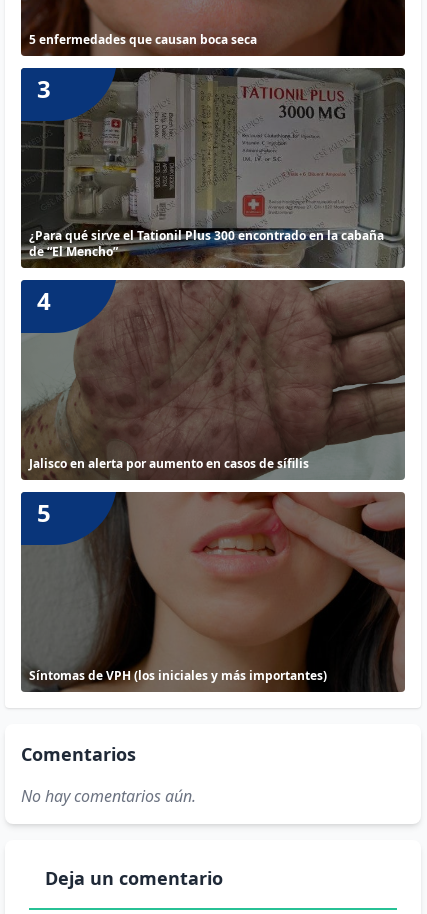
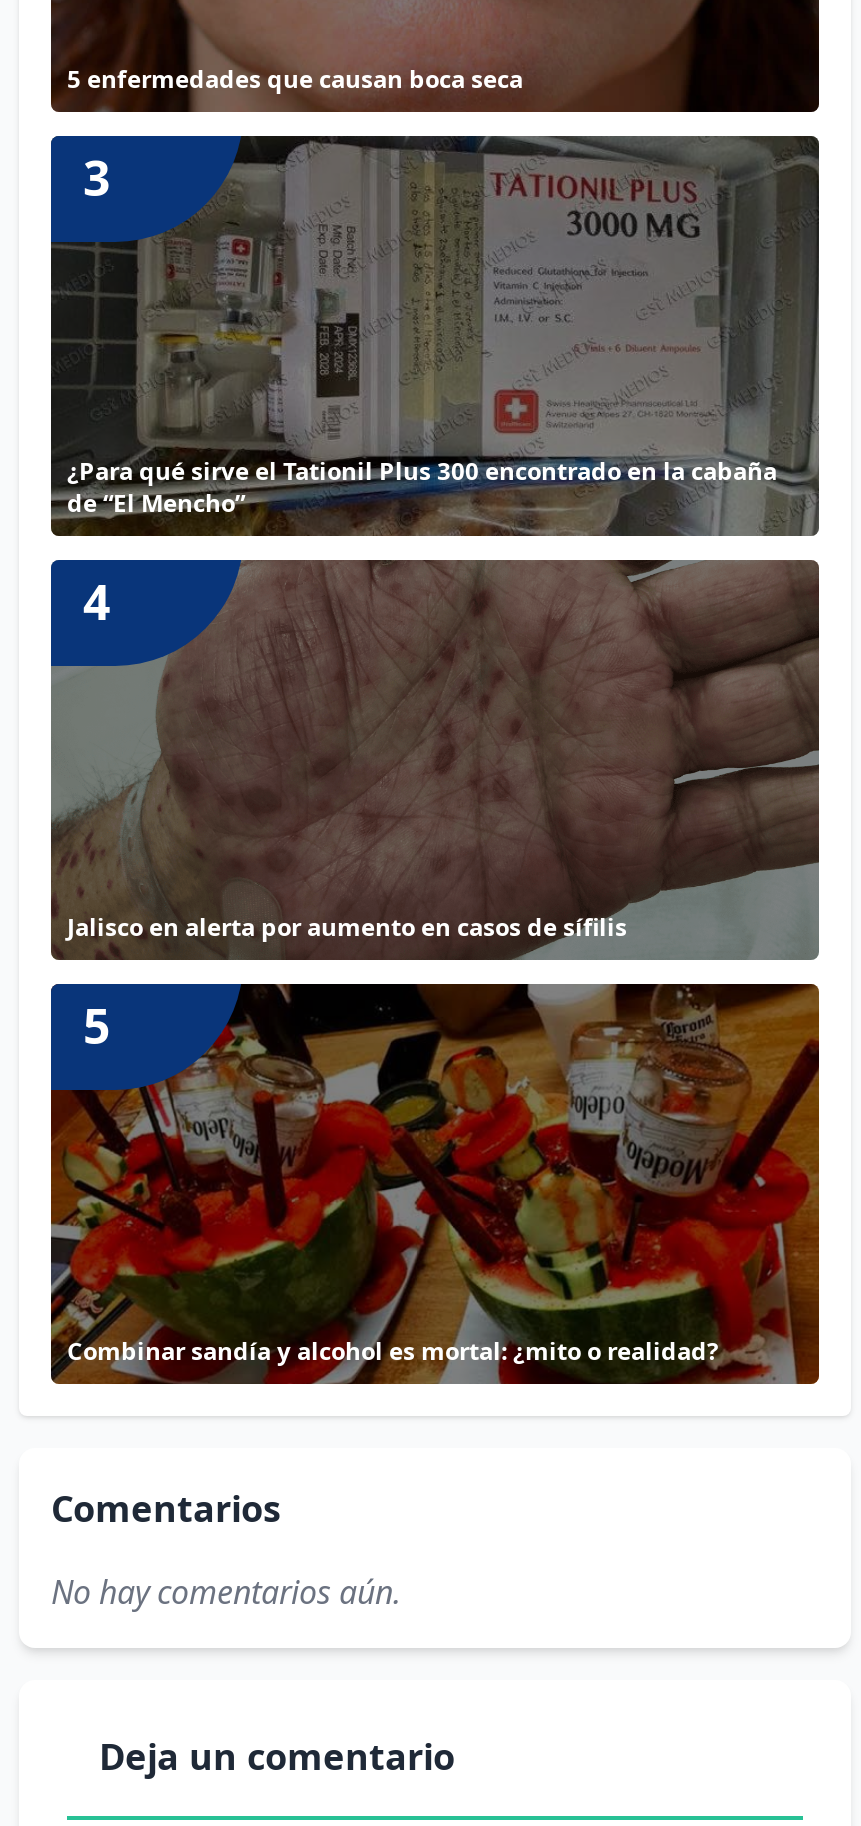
- [image]
- Síntomas de VPH (los iniciales y más importantes)
+ [image]
+ Combinar sandía y alcohol es mortal: ¿mito o realidad?
